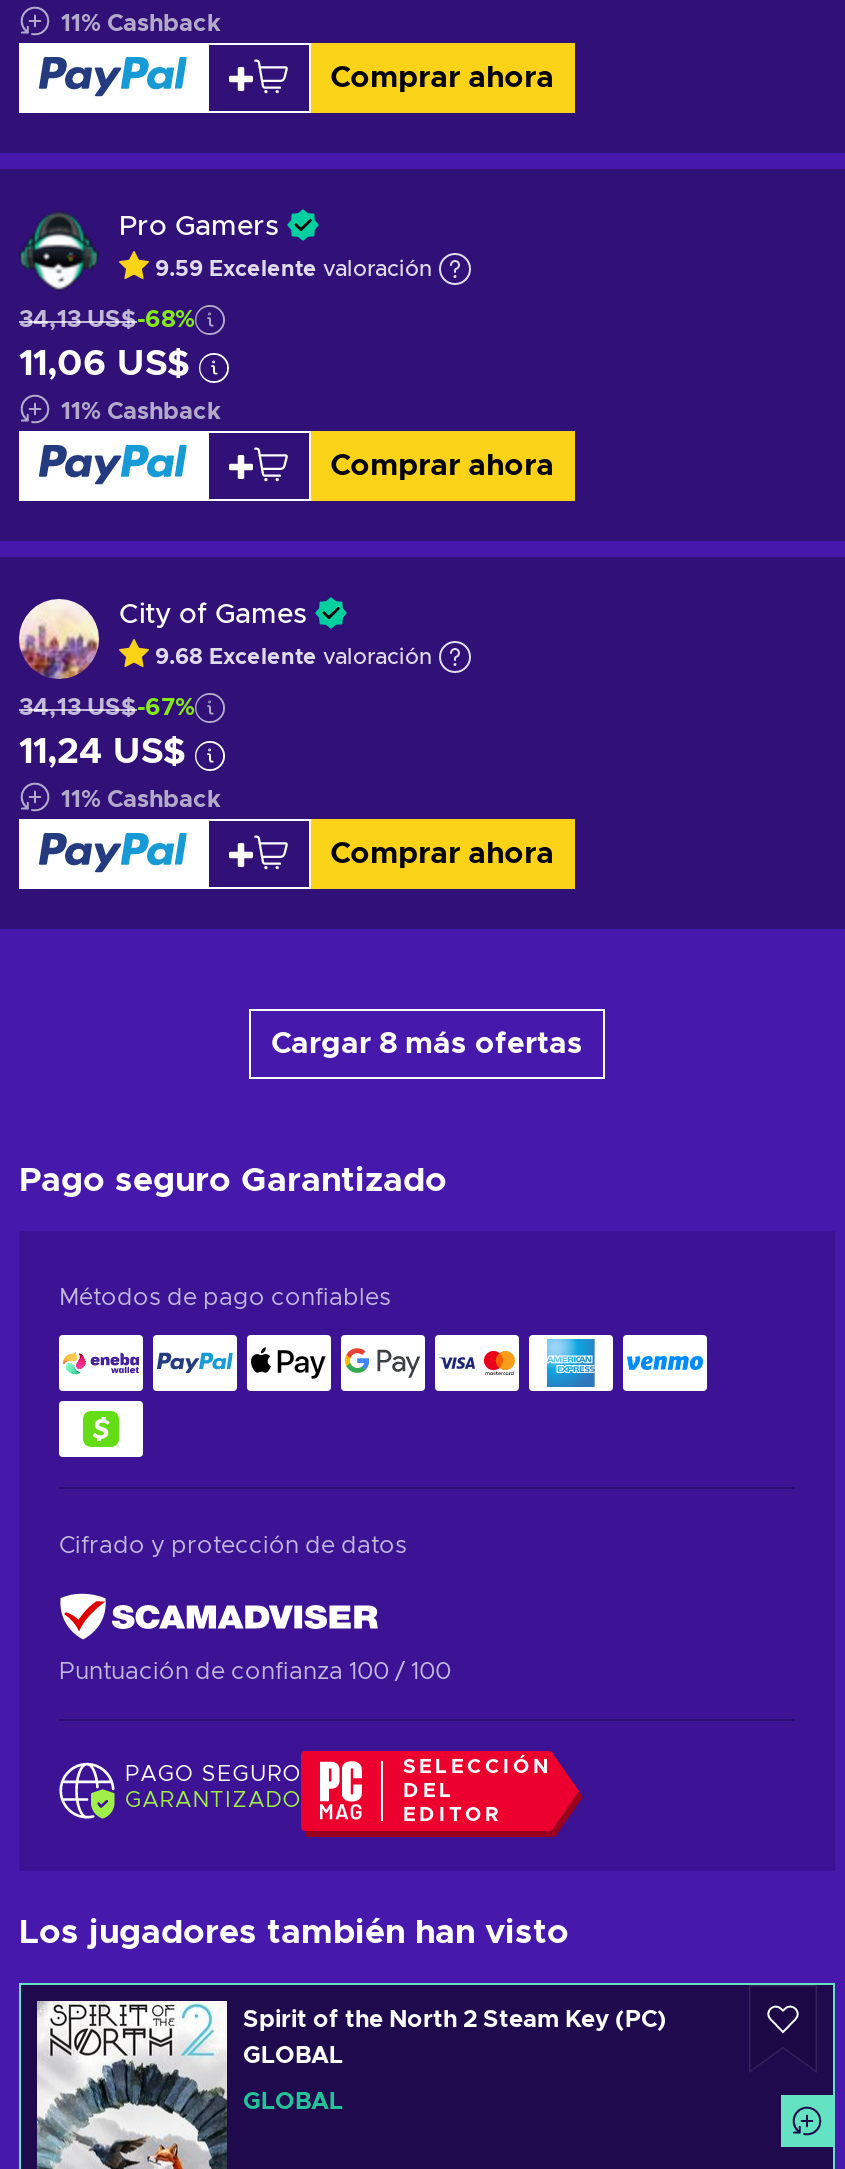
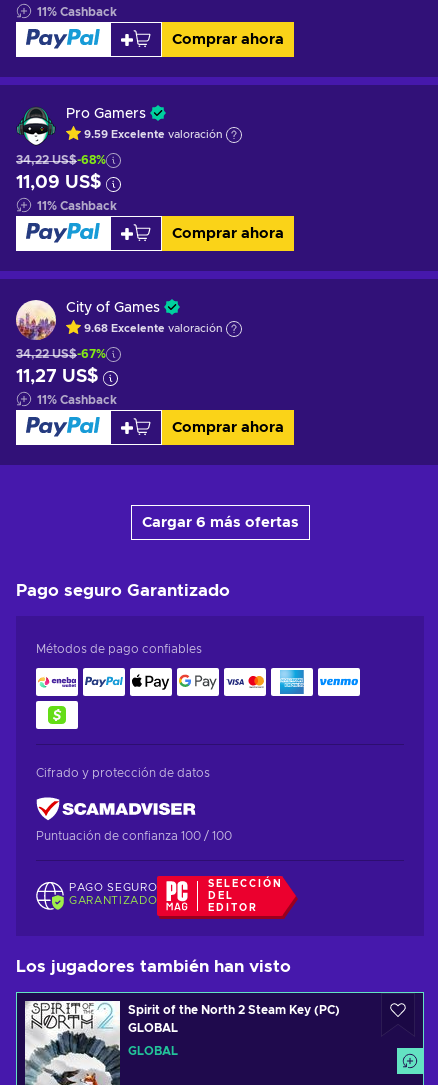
- 34,13 US$-68%
+ 34,22 US$-68%

- 11,06 US$
+ 11,09 US$

- 34,13 US$-67%
+ 34,22 US$-67%

- 11,24 US$
+ 11,27 US$

- Cargar 8 más ofertas
+ Cargar 6 más ofertas
